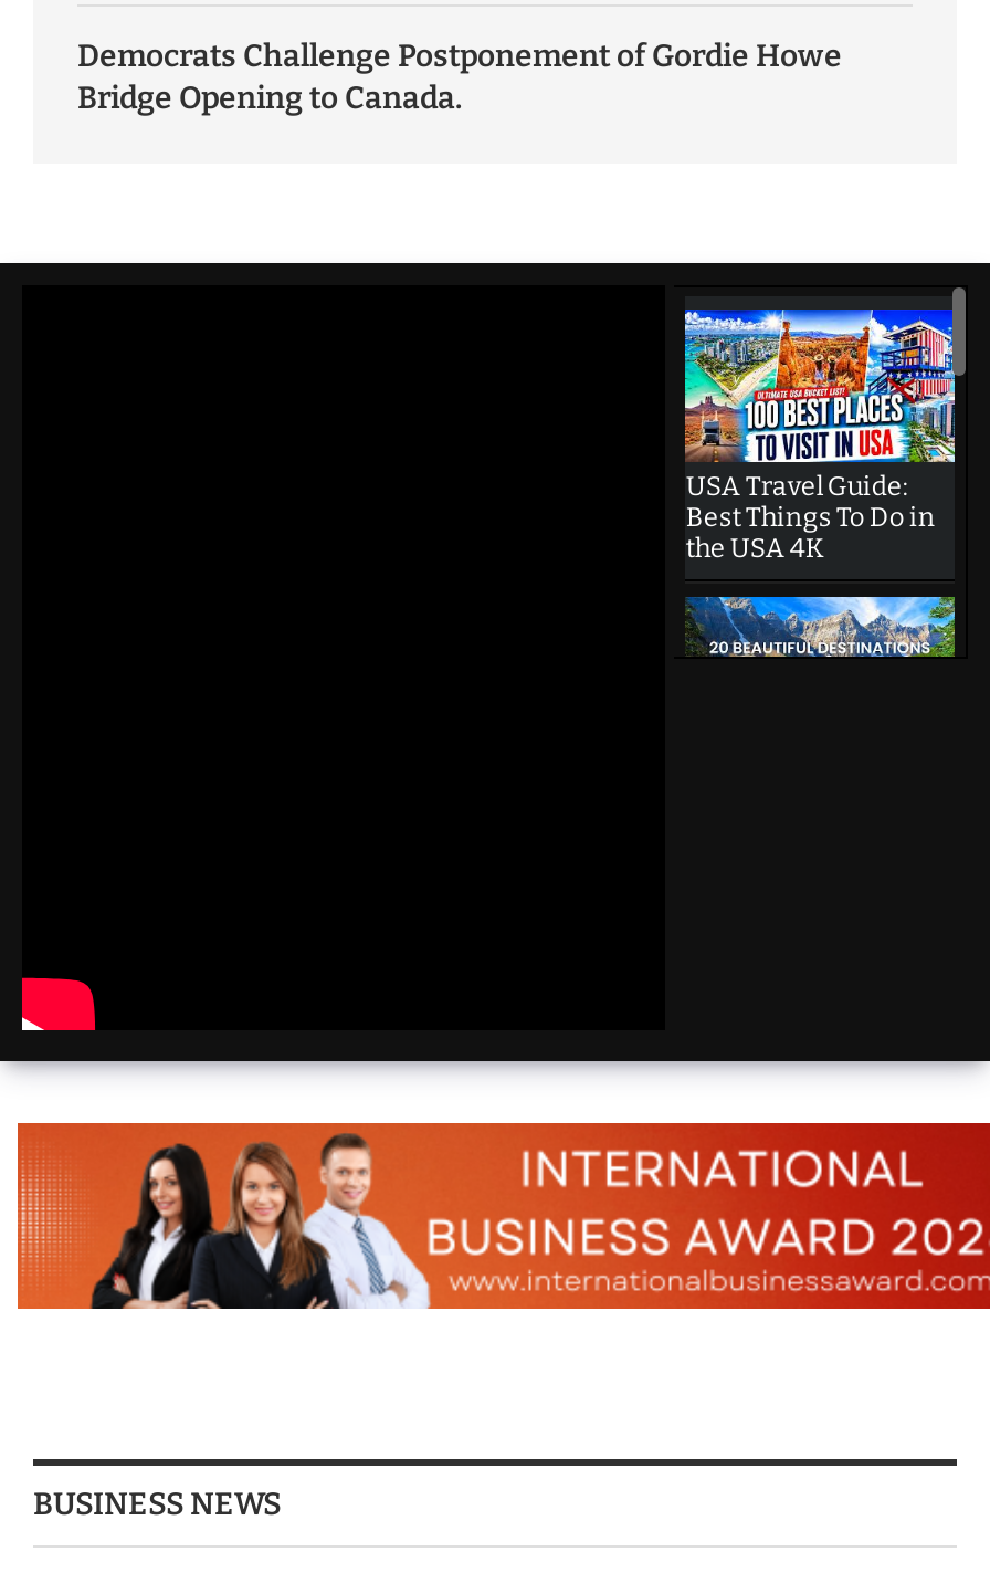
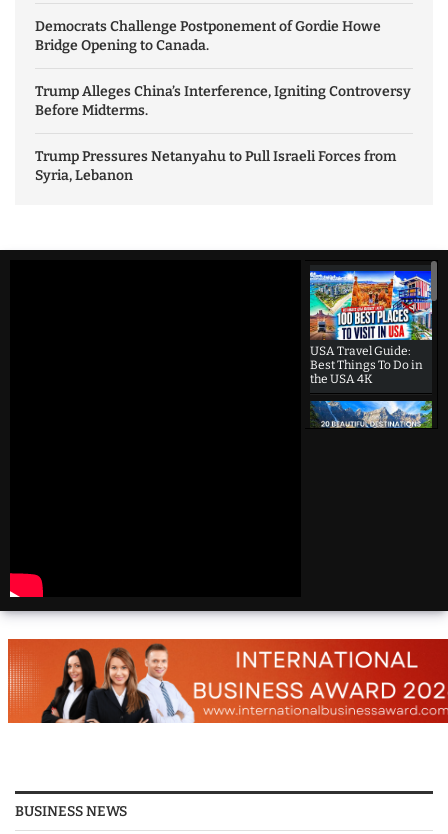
+ Trump Alleges China’s Interference, Igniting Controversy
+ Before Midterms.
+ Trump Pressures Netanyahu to Pull Israeli Forces from
+ Syria, Lebanon
